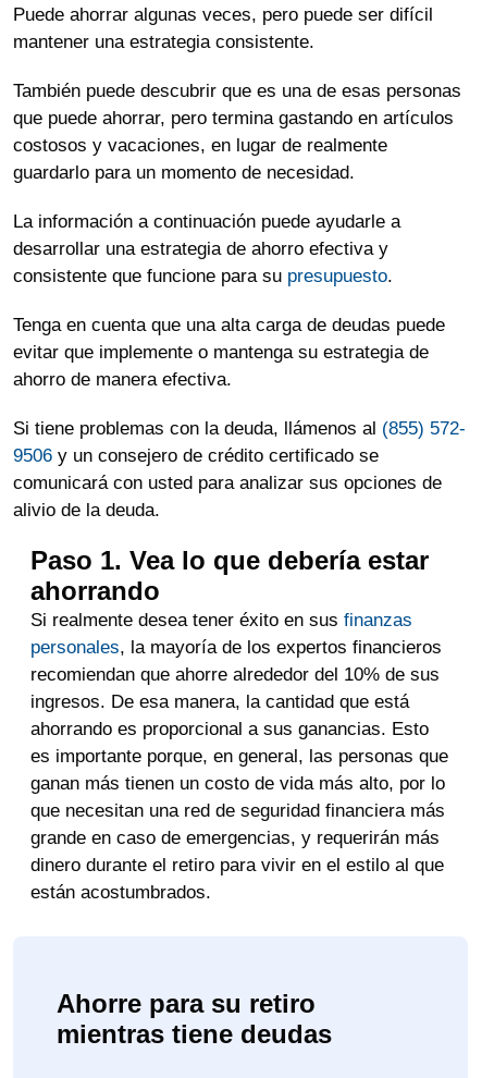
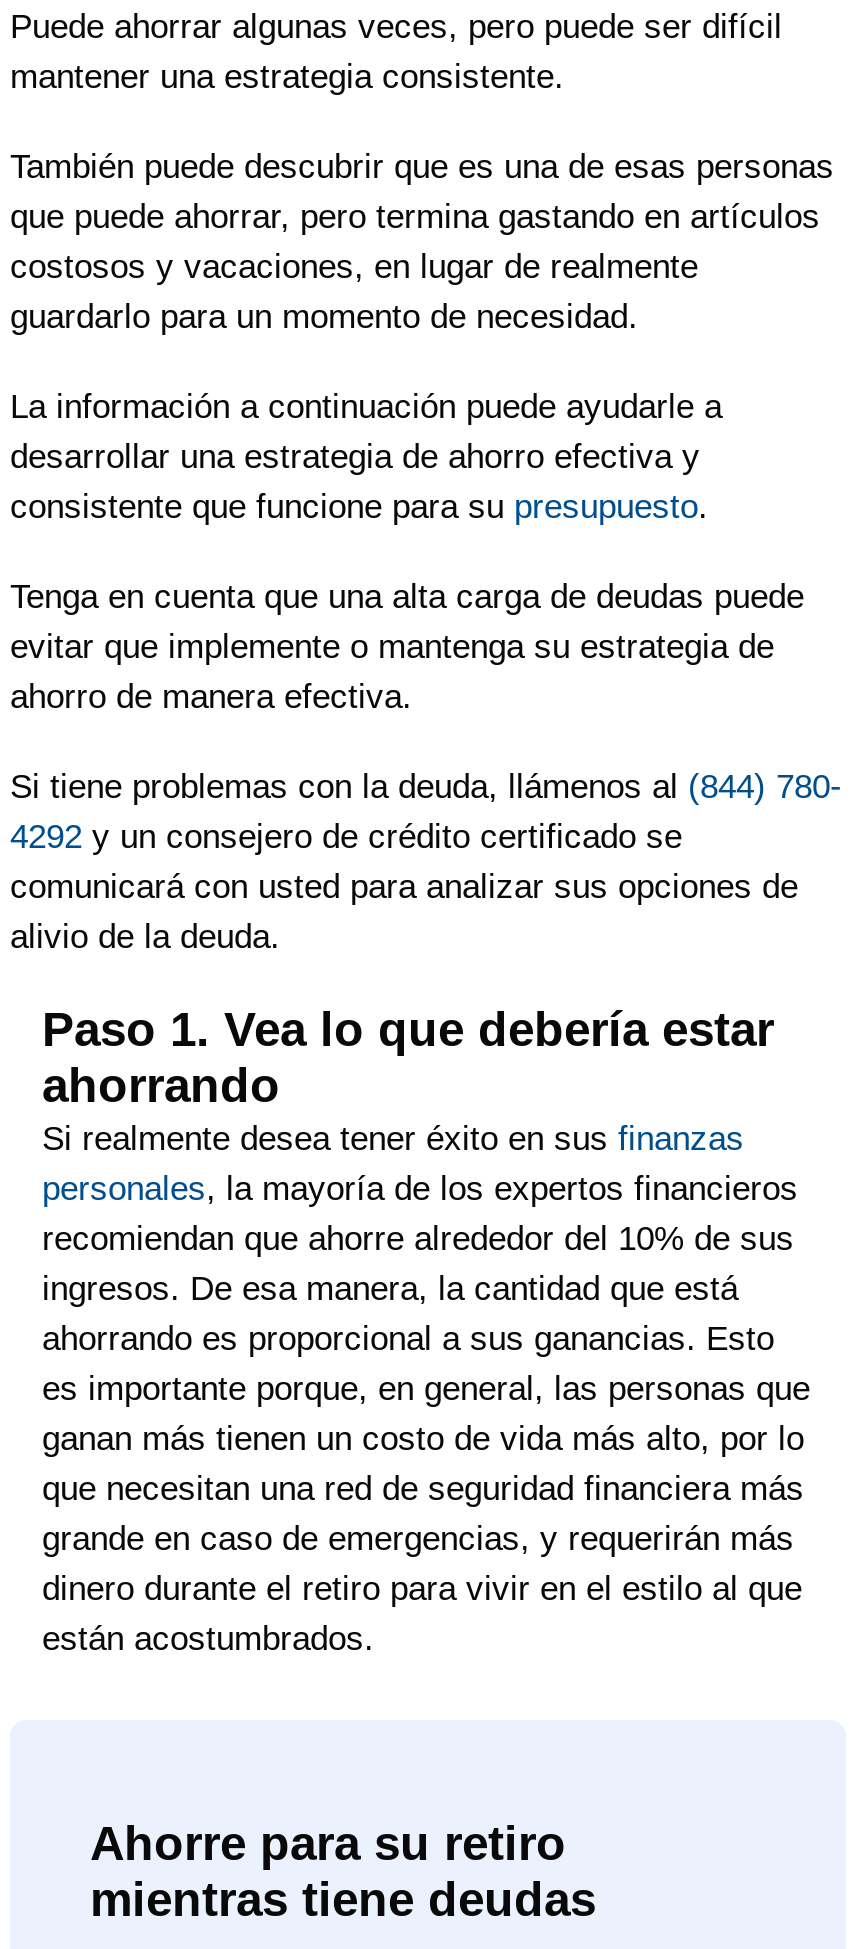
- Si tiene problemas con la deuda, llámenos al (855) 572-
+ Si tiene problemas con la deuda, llámenos al (844) 780-

- 9506 y un consejero de crédito certificado se
+ 4292 y un consejero de crédito certificado se
